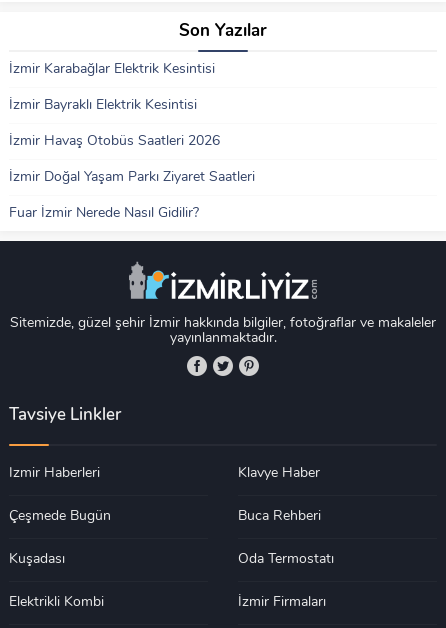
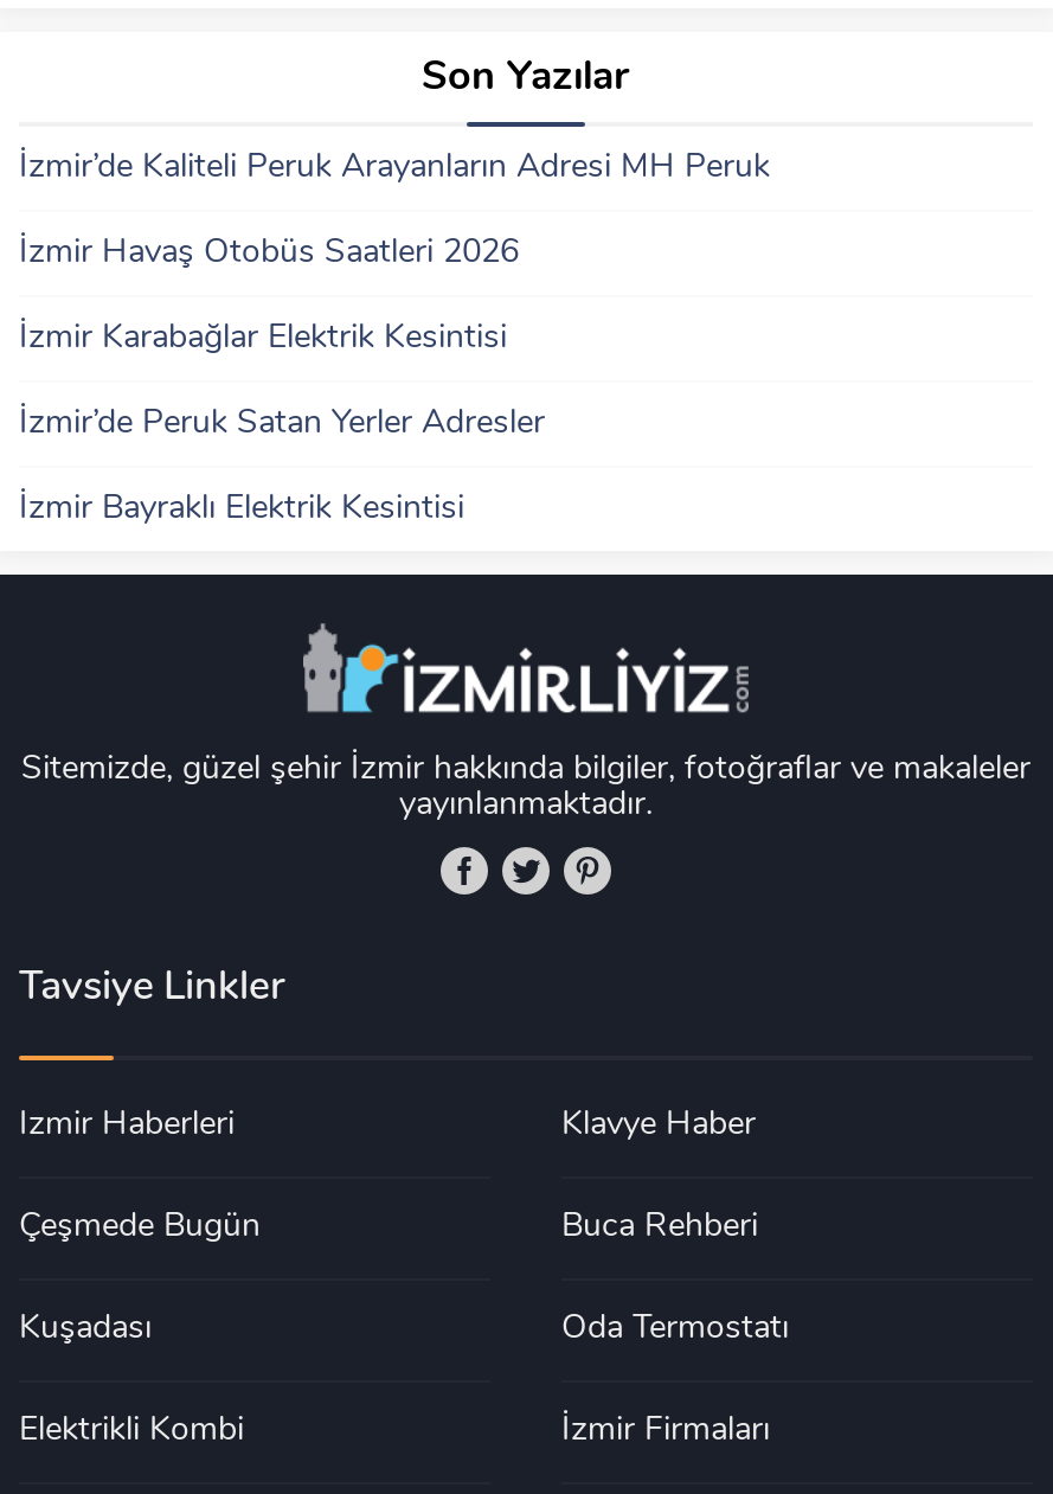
+ İzmir’de Kaliteli Peruk Arayanların Adresi MH Peruk

moved down: İzmir Karabağlar Elektrik Kesintisi

+ İzmir’de Peruk Satan Yerler Adresler

moved down: İzmir Bayraklı Elektrik Kesintisi

moved up: İzmir Havaş Otobüs Saatleri 2026

- İzmir Doğal Yaşam Parkı Ziyaret Saatleri
- Fuar İzmir Nerede Nasıl Gidilir?
